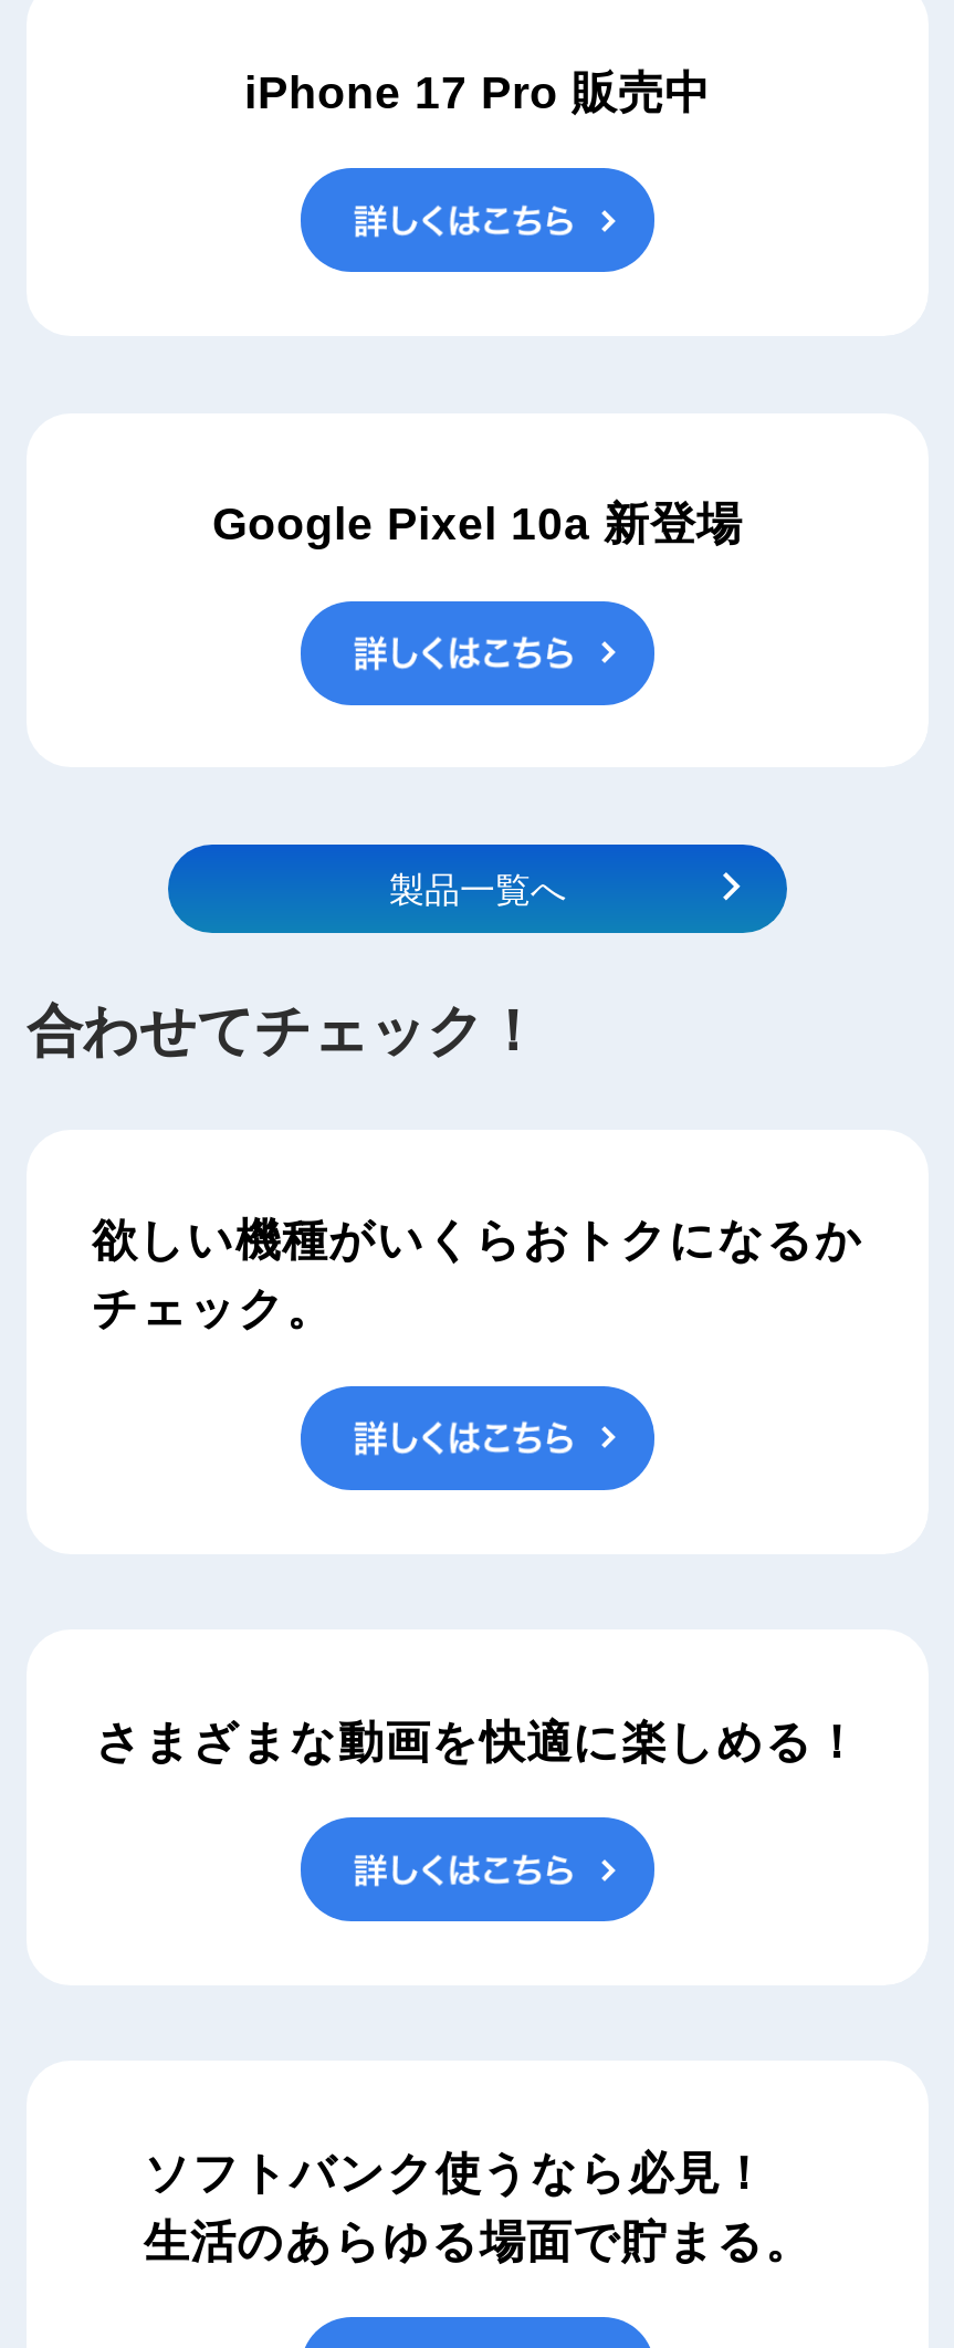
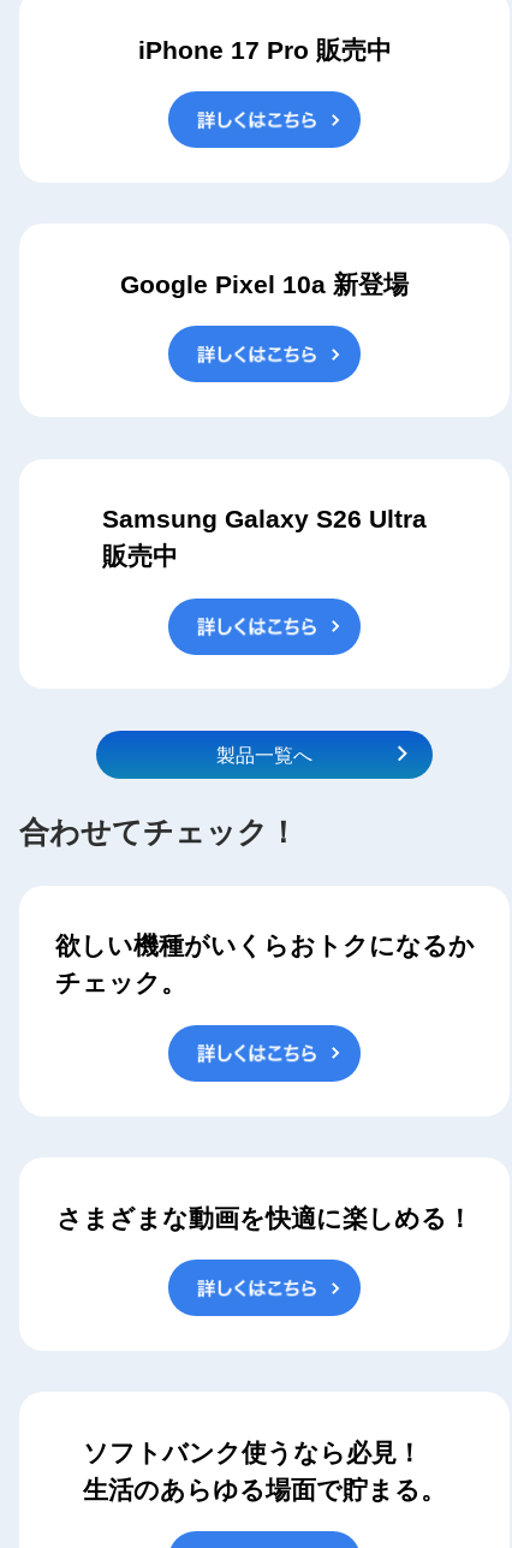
+ Samsung Galaxy S26 Ultra
+ 販売中
